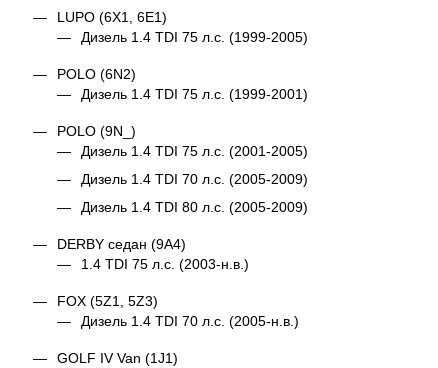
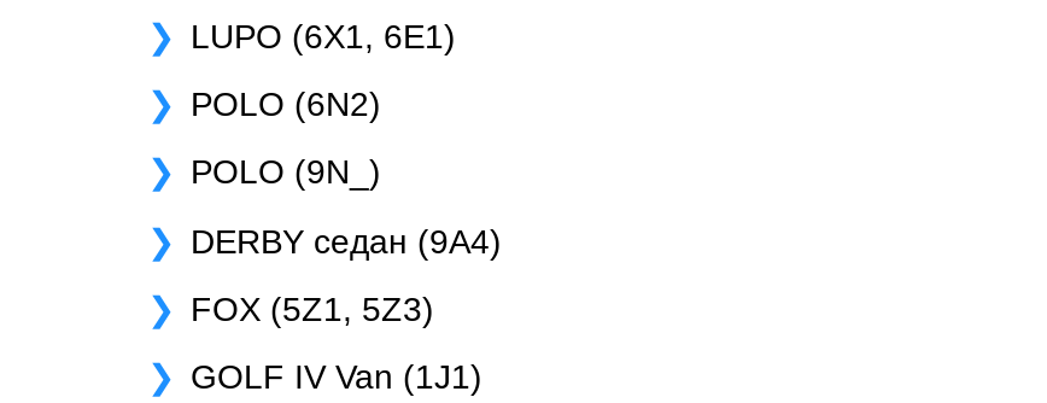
- Дизель 1.4 TDI 75 л.с. (1999-2005)

- Дизель 1.4 TDI 75 л.с. (1999-2001)

- Дизель 1.4 TDI 75 л.с. (2001-2005)
- Дизель 1.4 TDI 70 л.с. (2005-2009)
- Дизель 1.4 TDI 80 л.с. (2005-2009)

- 1.4 TDI 75 л.с. (2003-н.в.)

- Дизель 1.4 TDI 70 л.с. (2005-н.в.)
